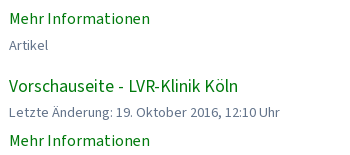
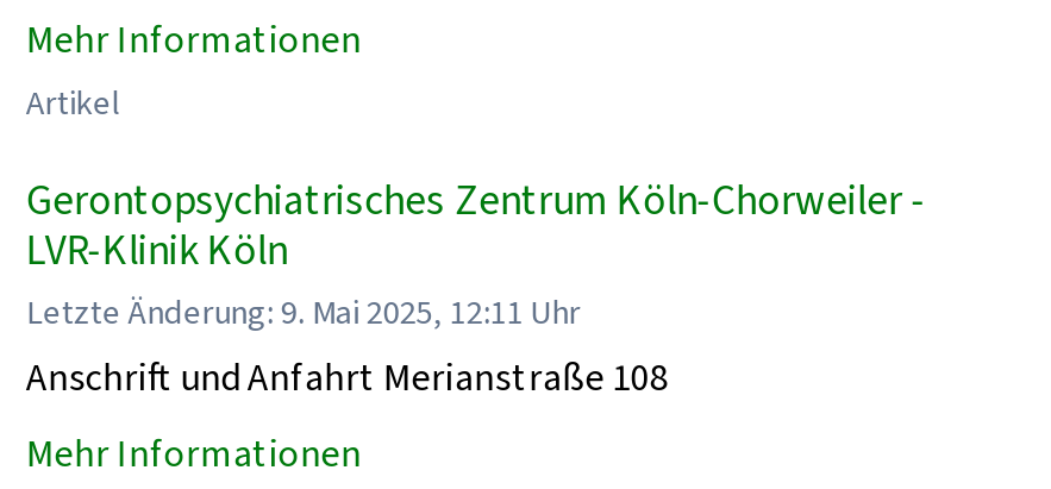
- Vorschauseite - LVR-Klinik Köln
- Letzte Änderung: 19. Oktober 2016, 12:10 Uhr
+ Gerontopsychiatrisches Zentrum Köln-Chorweiler -
+ LVR-Klinik Köln
+ Letzte Änderung: 9. Mai 2025, 12:11 Uhr
+ Anschrift und Anfahrt Merianstraße 108
